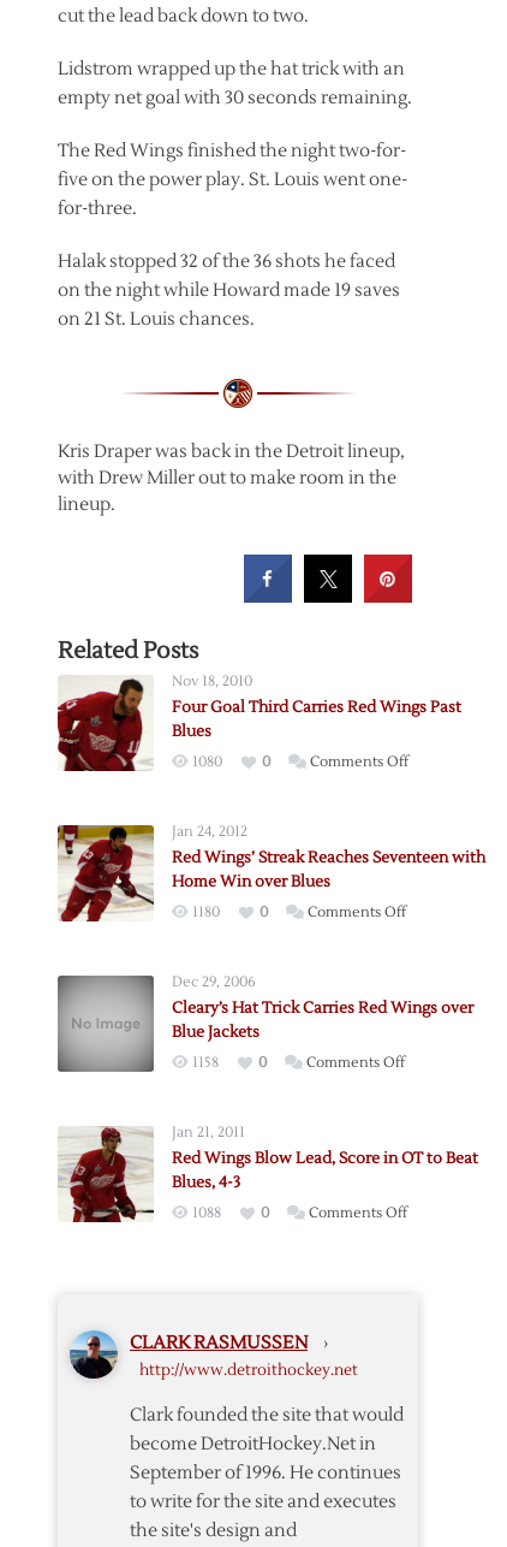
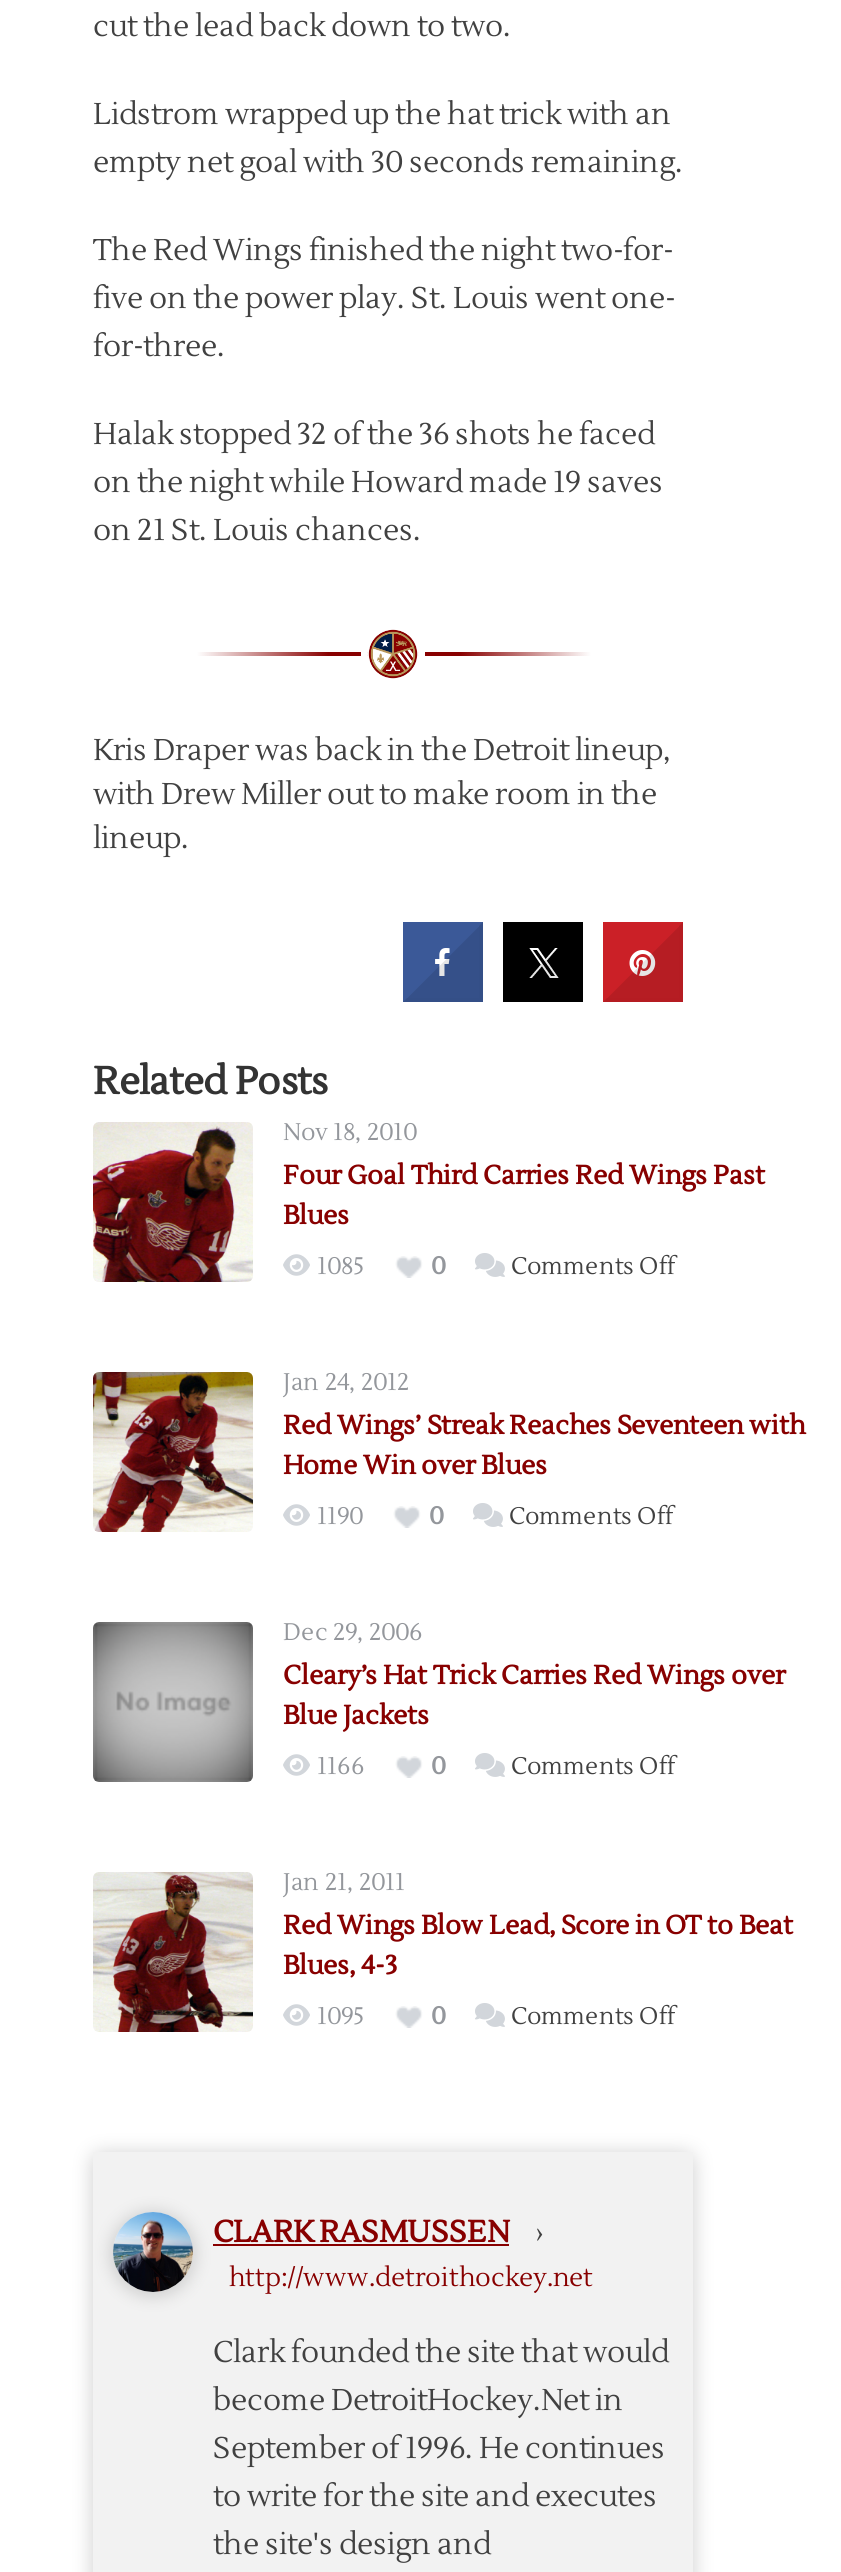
- 1080
+ 1085

- 1180
+ 1190

- 1158
+ 1166

- 1088
+ 1095
